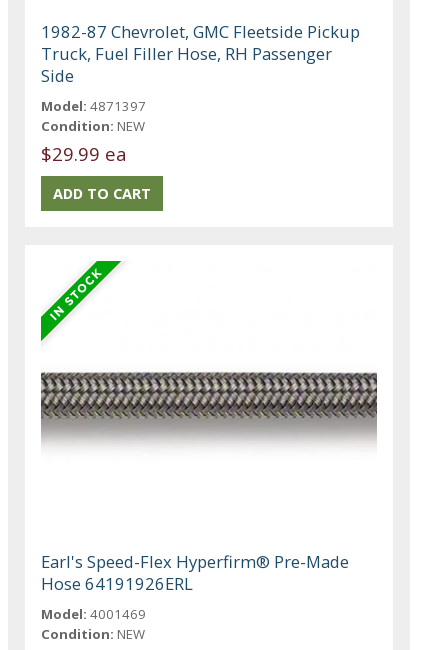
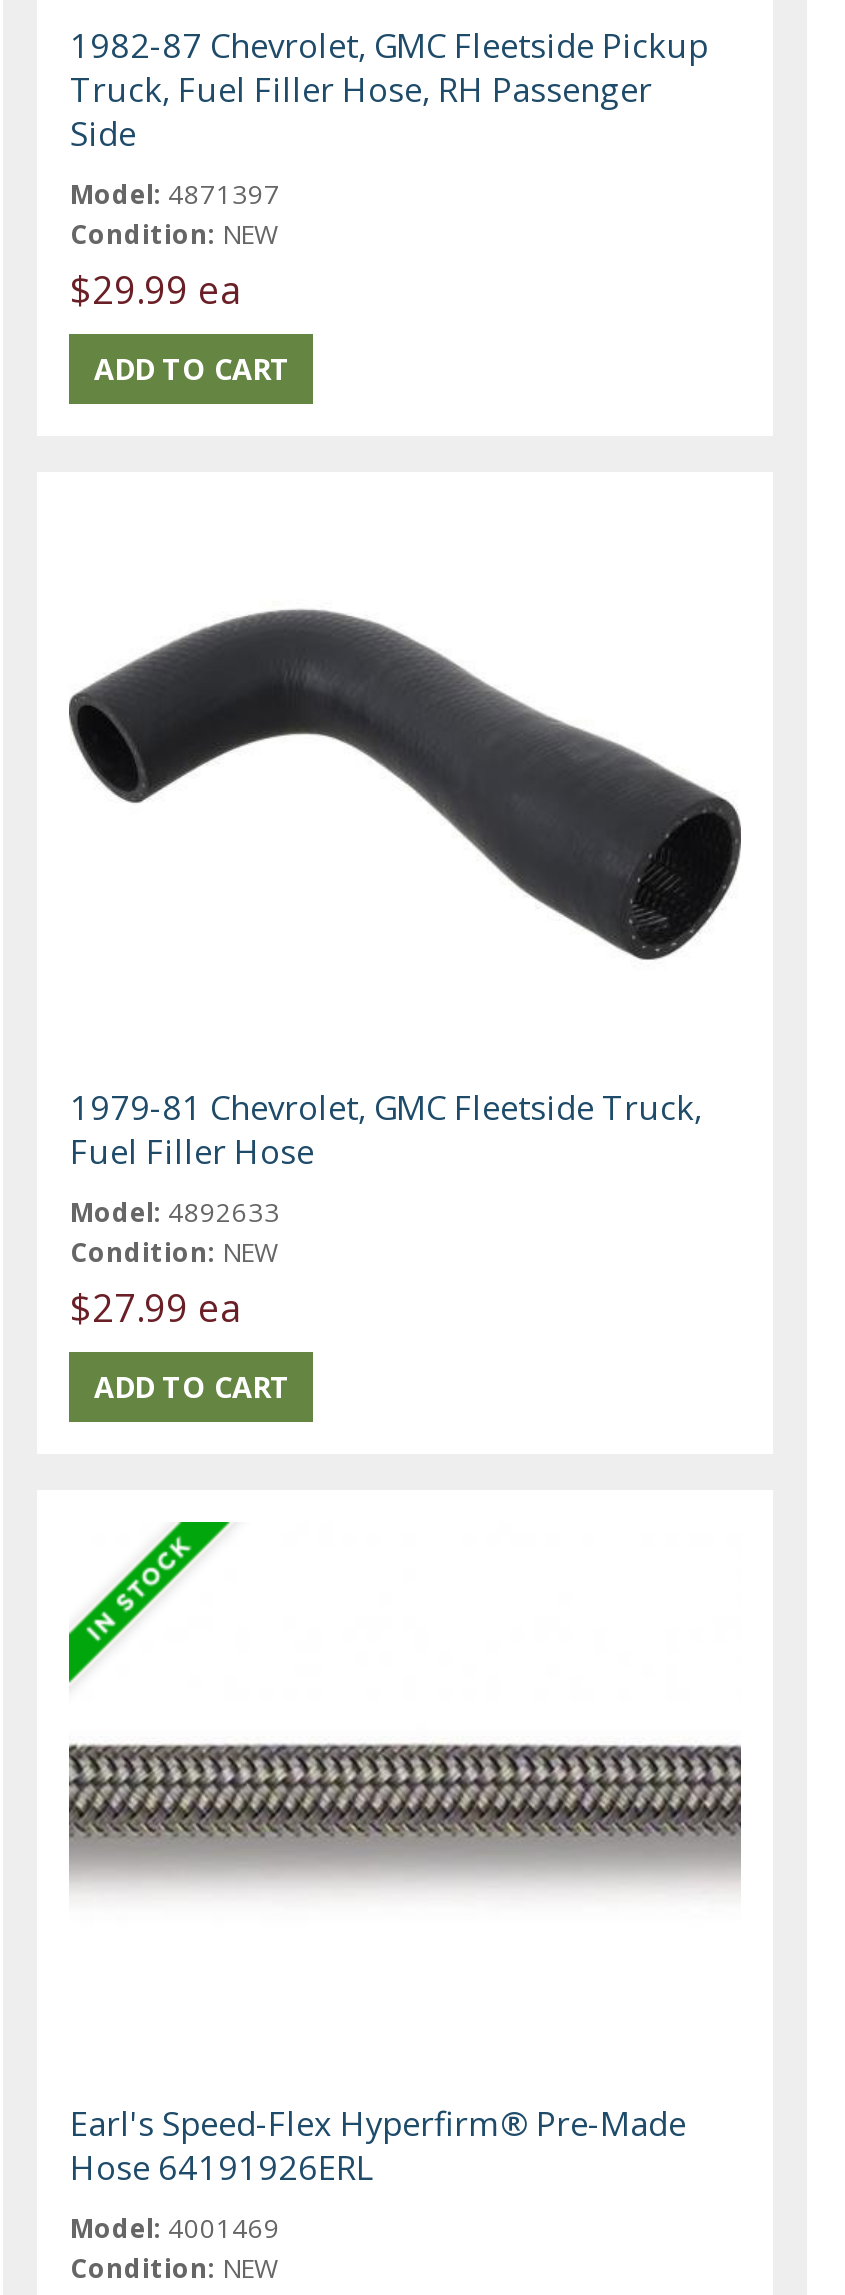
+ [image]

+ 1979-81 Chevrolet, GMC Fleetside Truck,
+ Fuel Filler Hose
+ Model: 4892633
+ Condition: NEW
+ $27.99 ea
